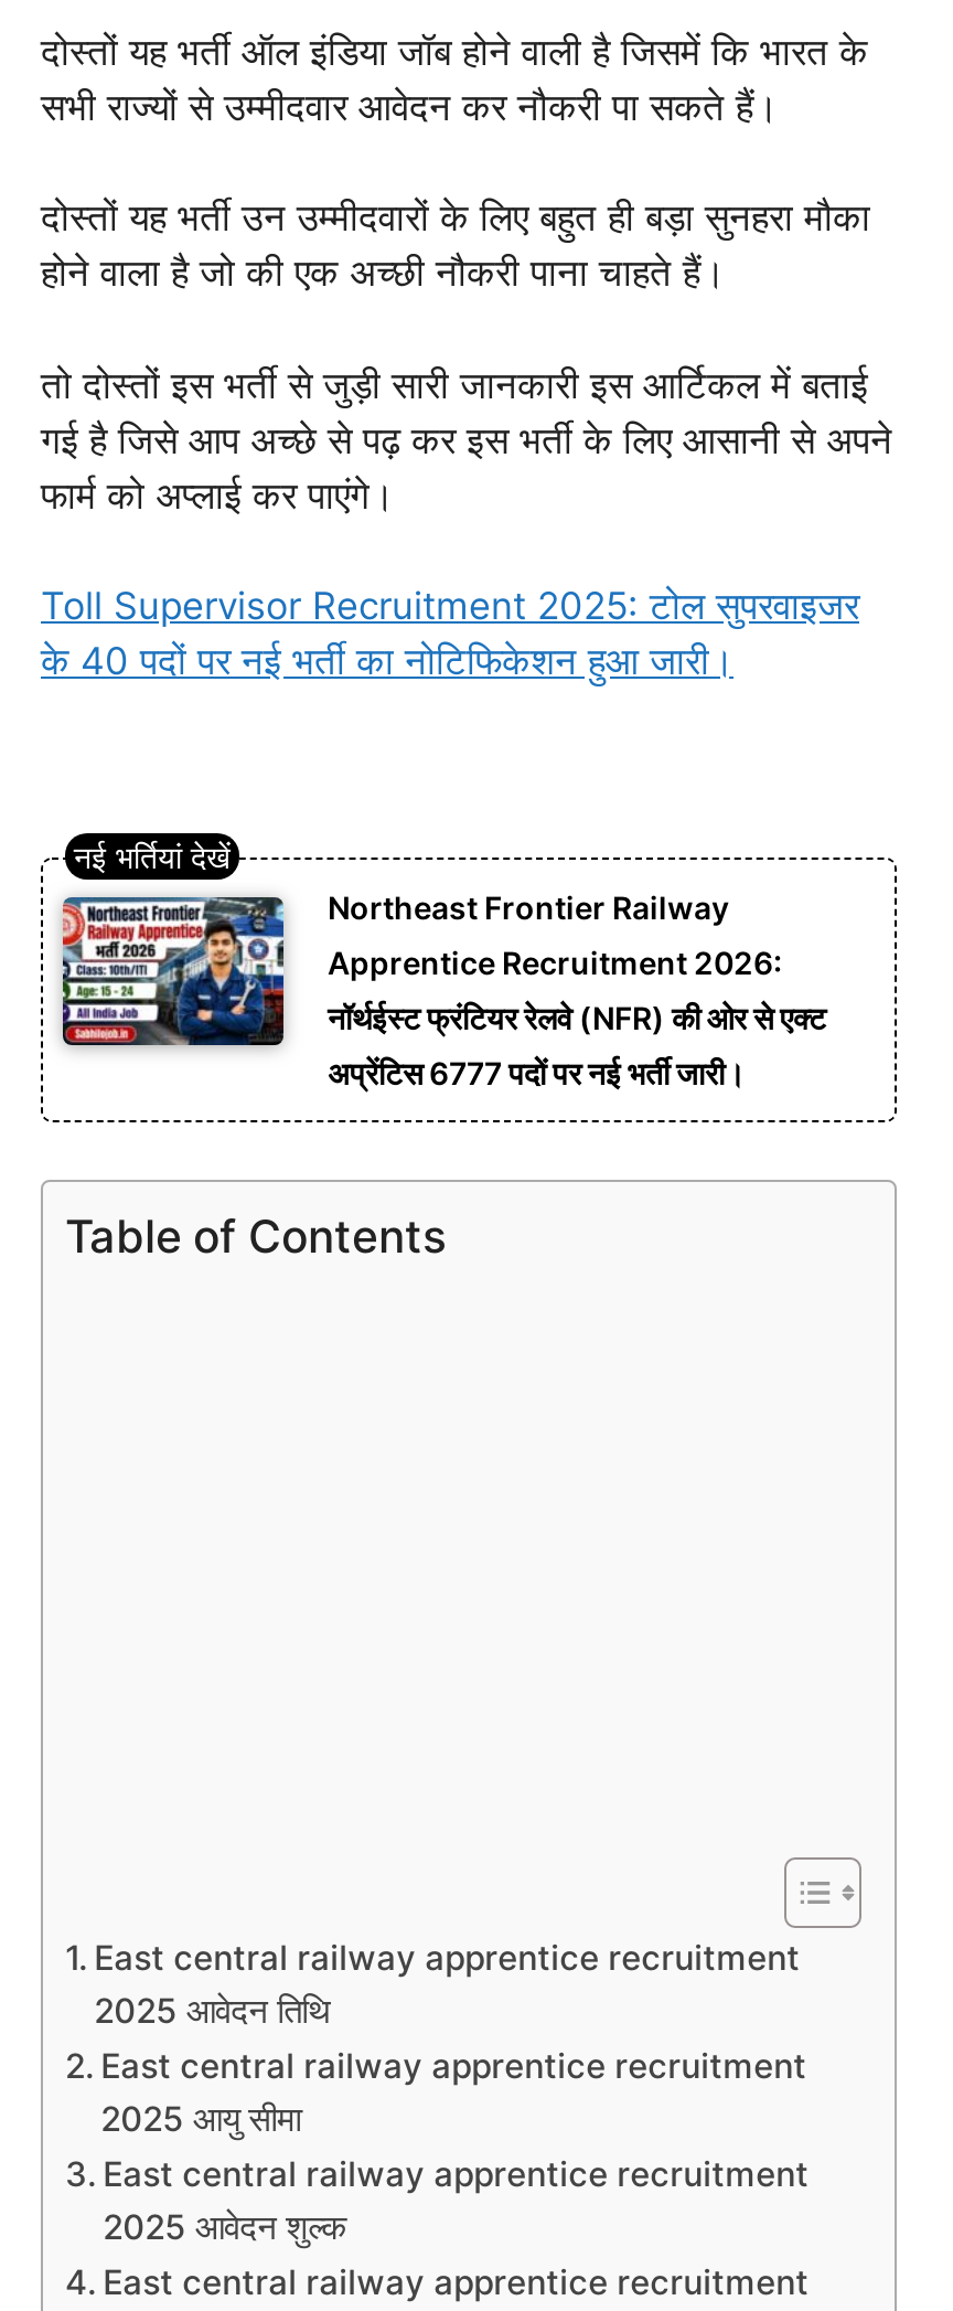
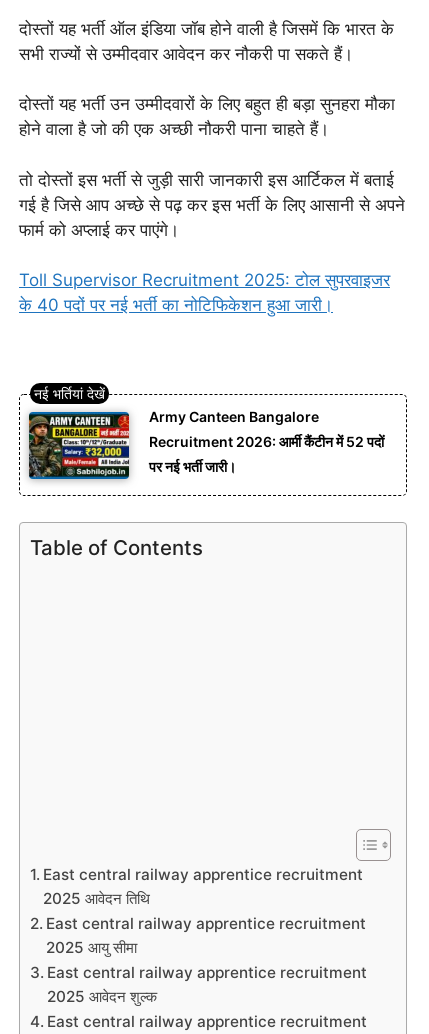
- [image]
- Northeast Frontier Railway
- Apprentice Recruitment 2026:
- नॉर्थईस्ट फ्रंटियर रेलवे (NFR) की ओर से एक्ट
- अप्रेंटिस 6777 पदों पर नई भर्ती जारी।
+ [image]
+ Army Canteen Bangalore
+ Recruitment 2026: आर्मी कैंटीन में 52 पदों
+ पर नई भर्ती जारी।
